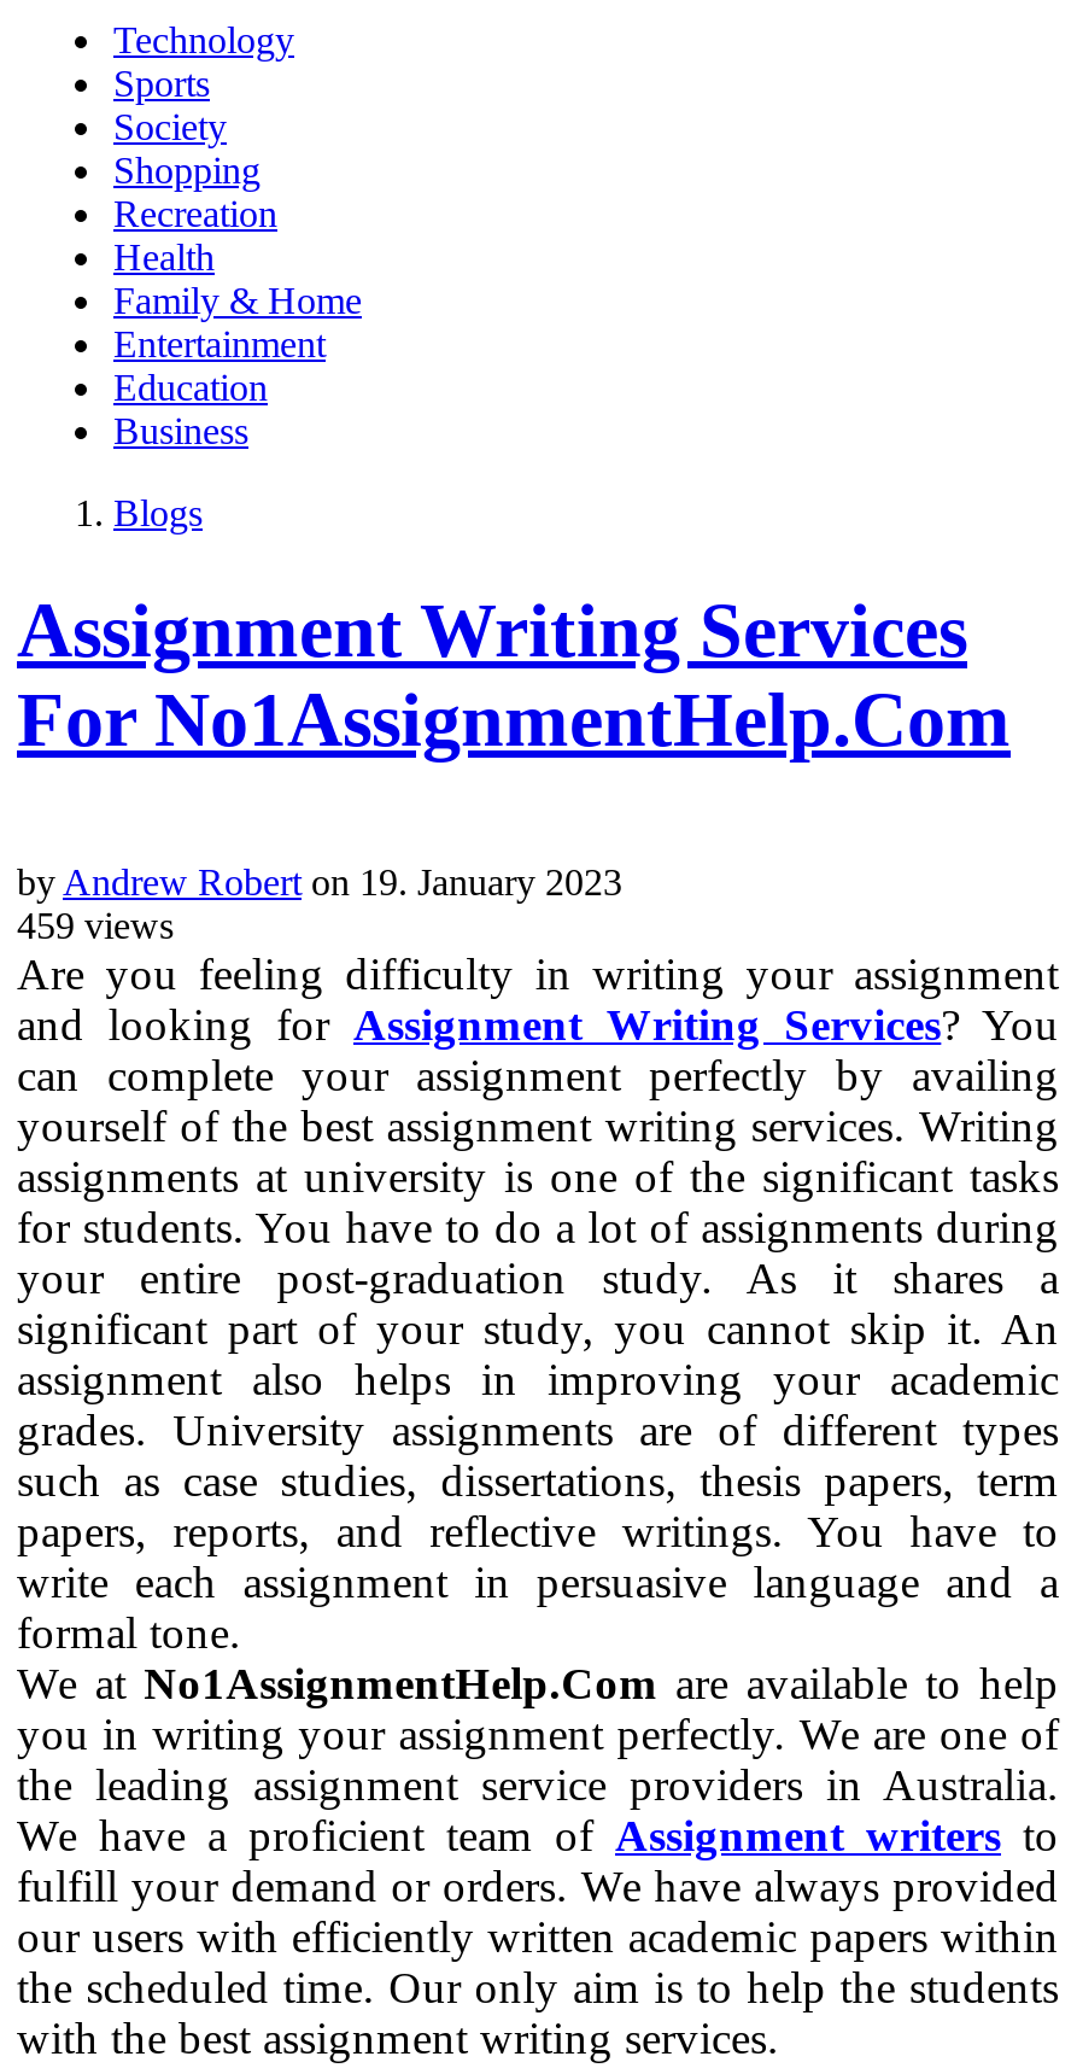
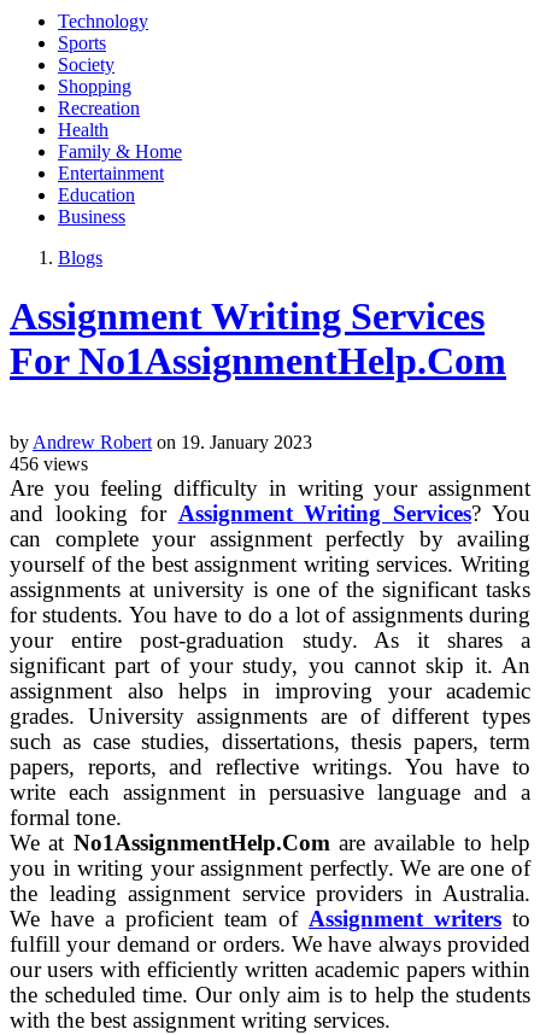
- 459 views
+ 456 views
